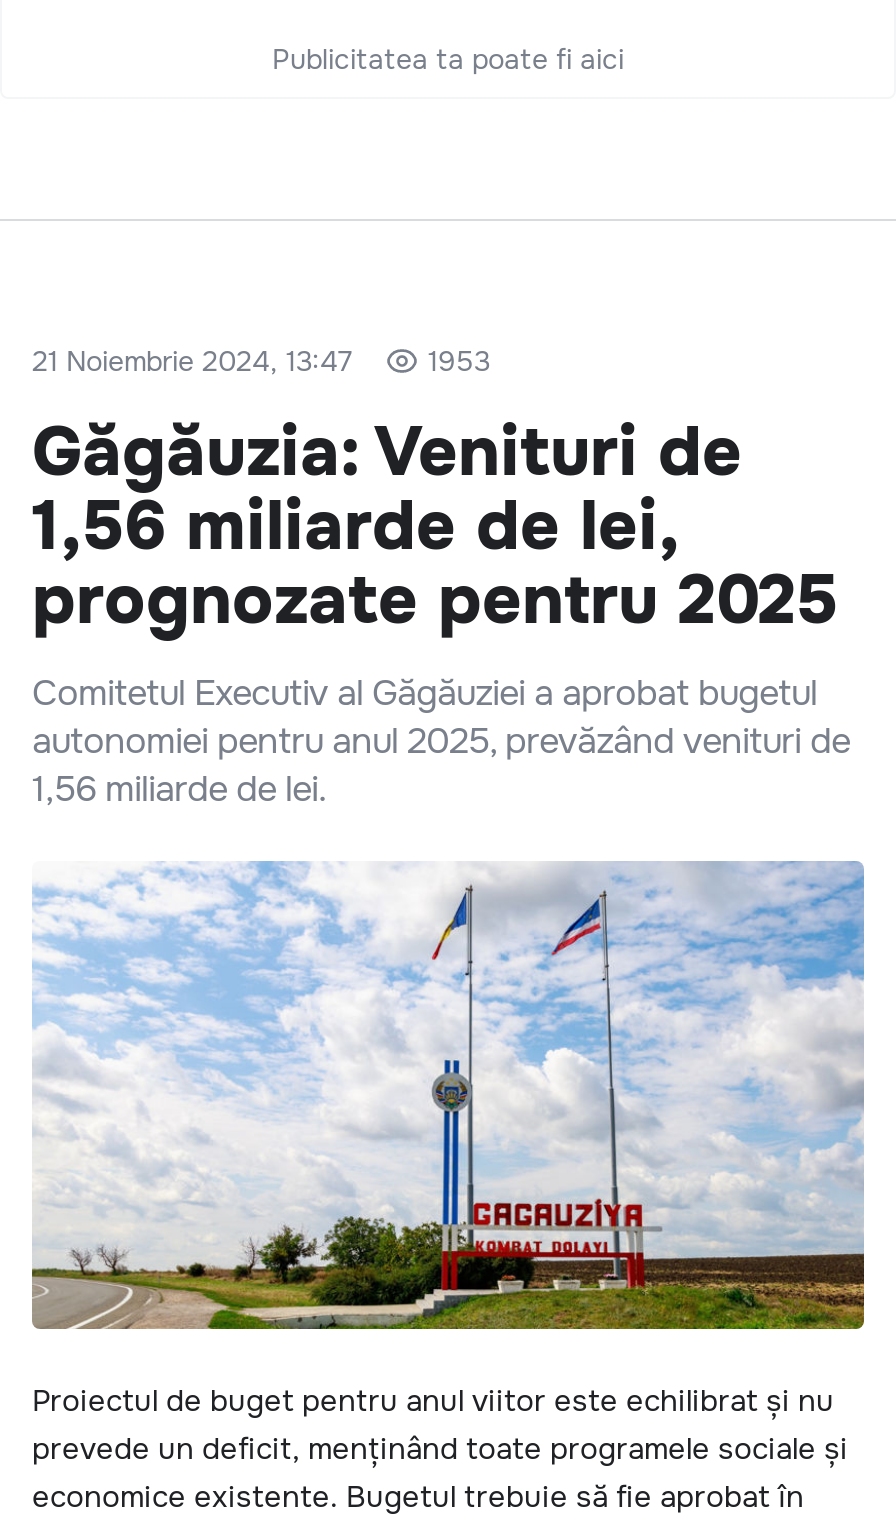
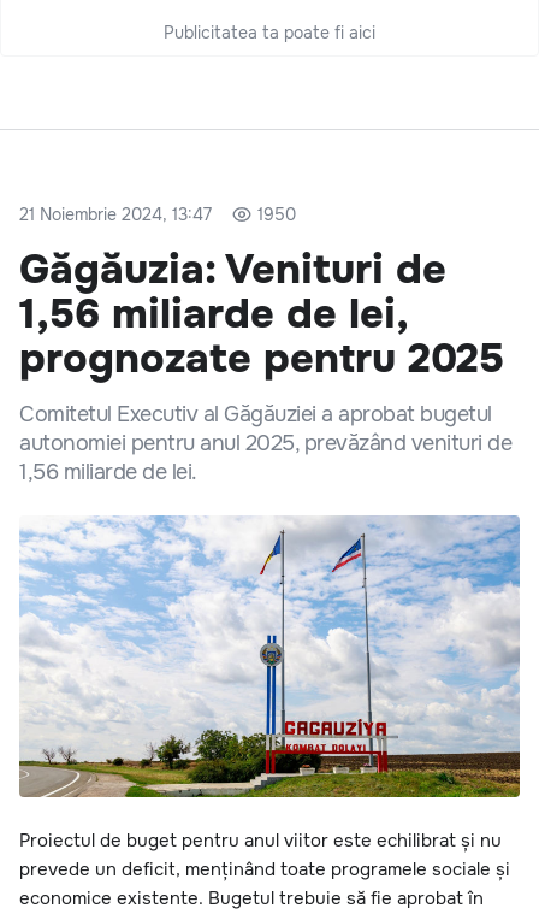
- 1953
+ 1950
